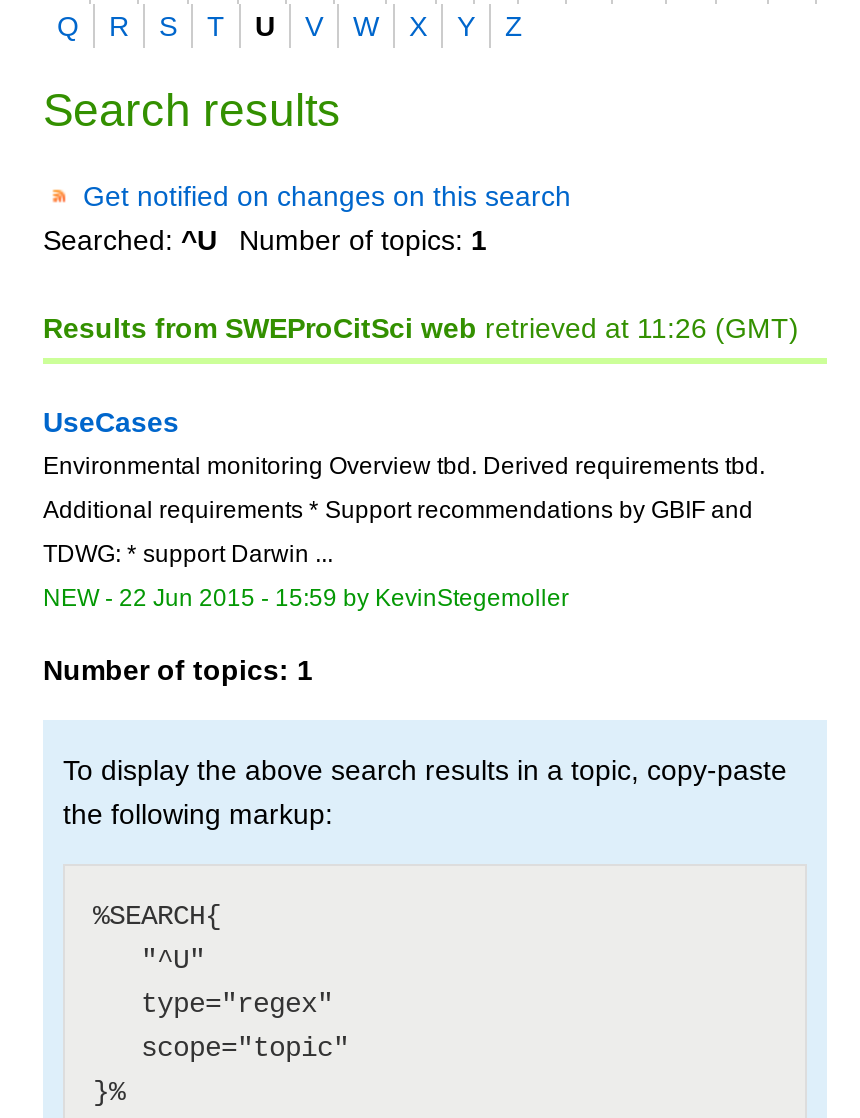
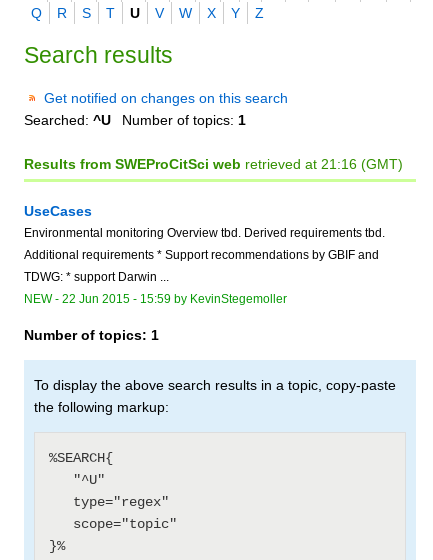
- Results from SWEProCitSci web retrieved at 11:26 (GMT)
+ Results from SWEProCitSci web retrieved at 21:16 (GMT)
